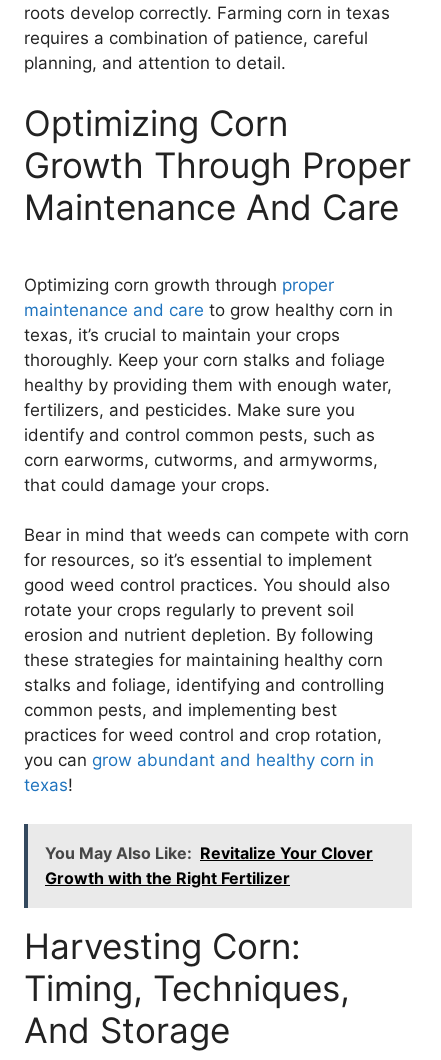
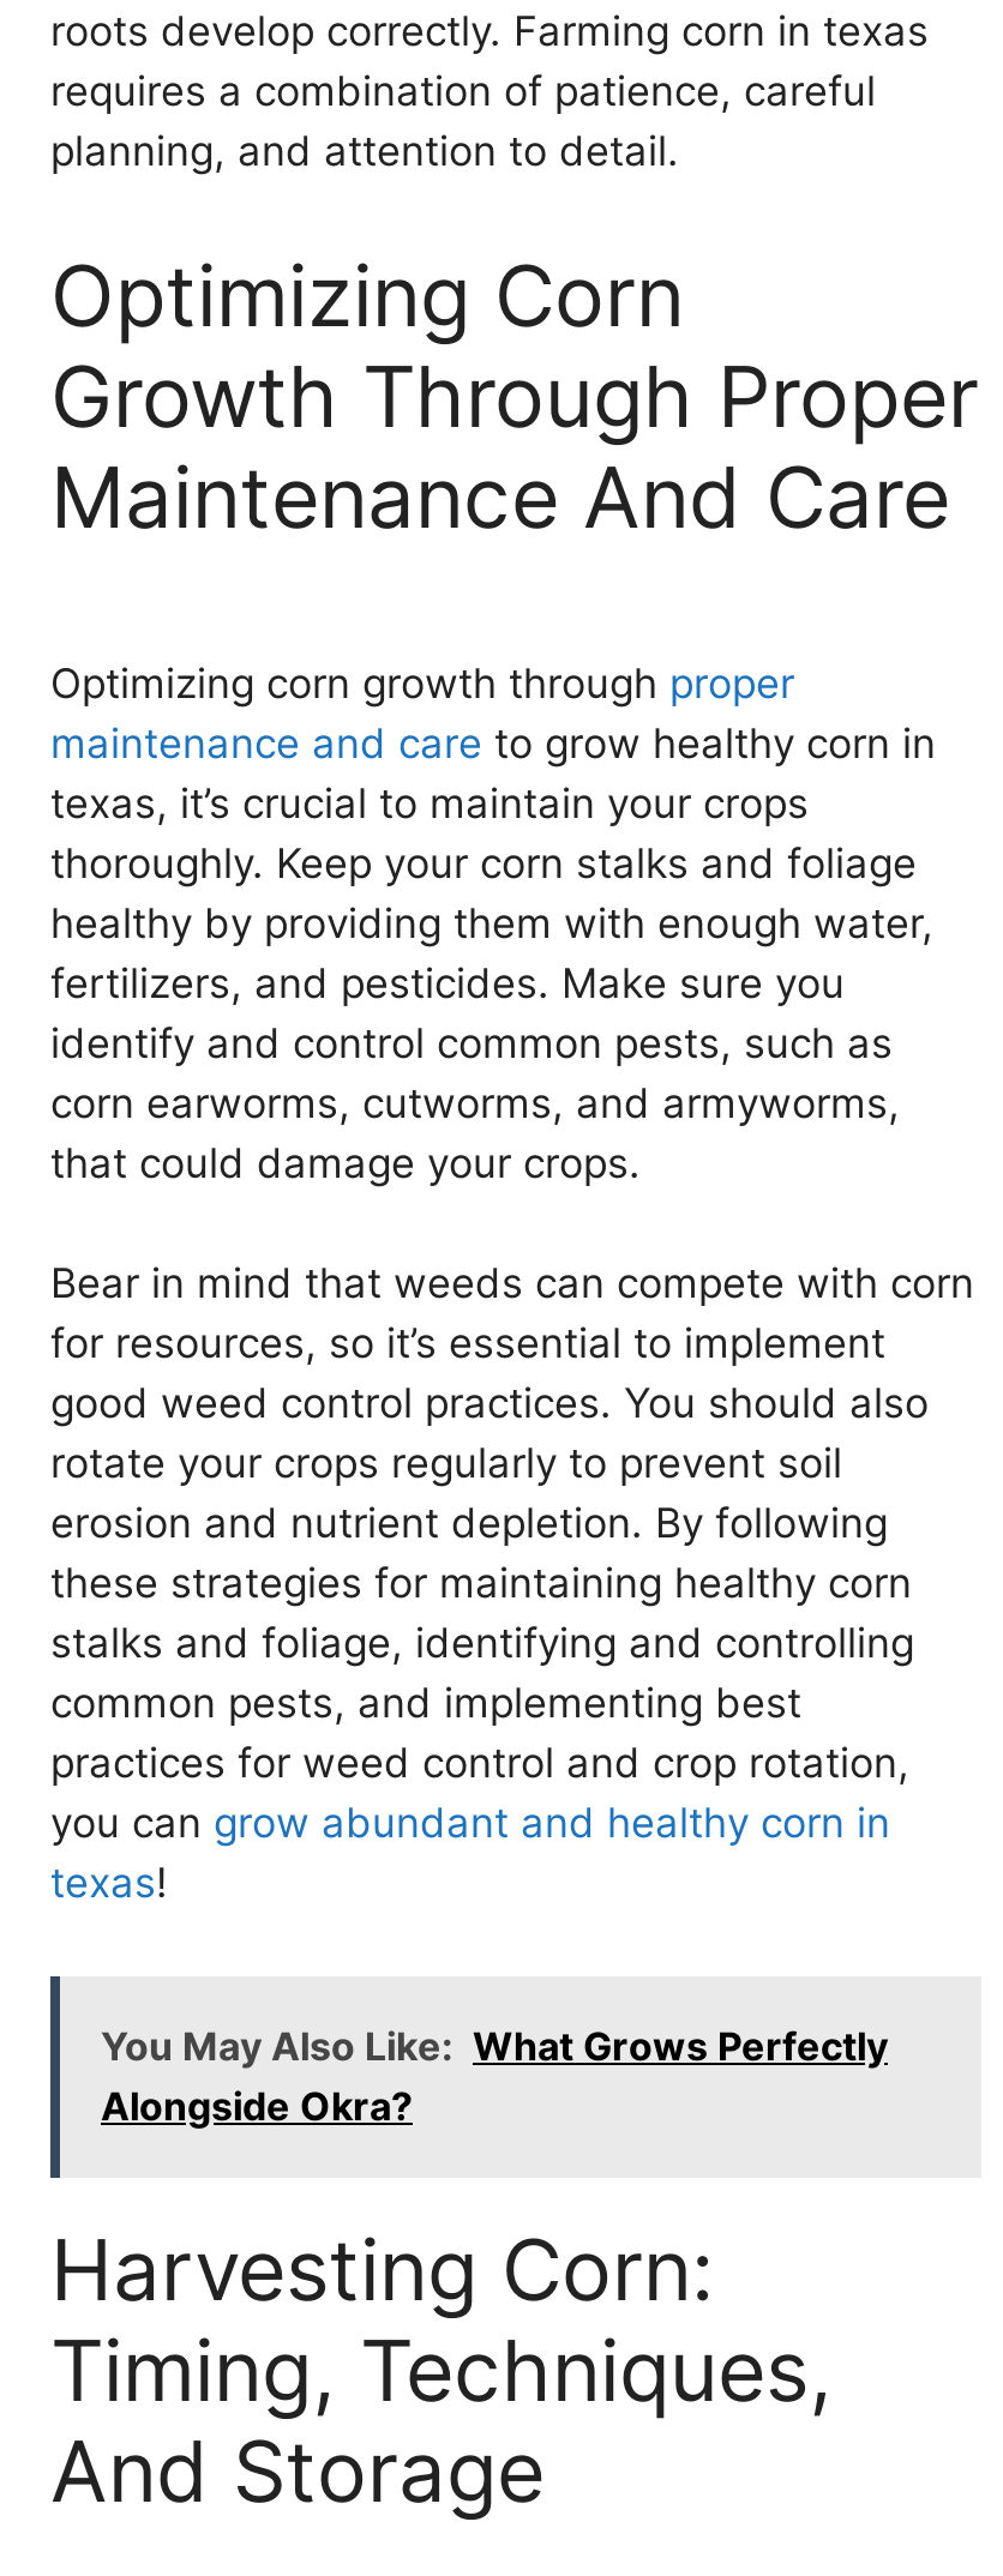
- You May Also Like: Revitalize Your Clover
- Growth with the Right Fertilizer
+ You May Also Like: What Grows Perfectly
+ Alongside Okra?
